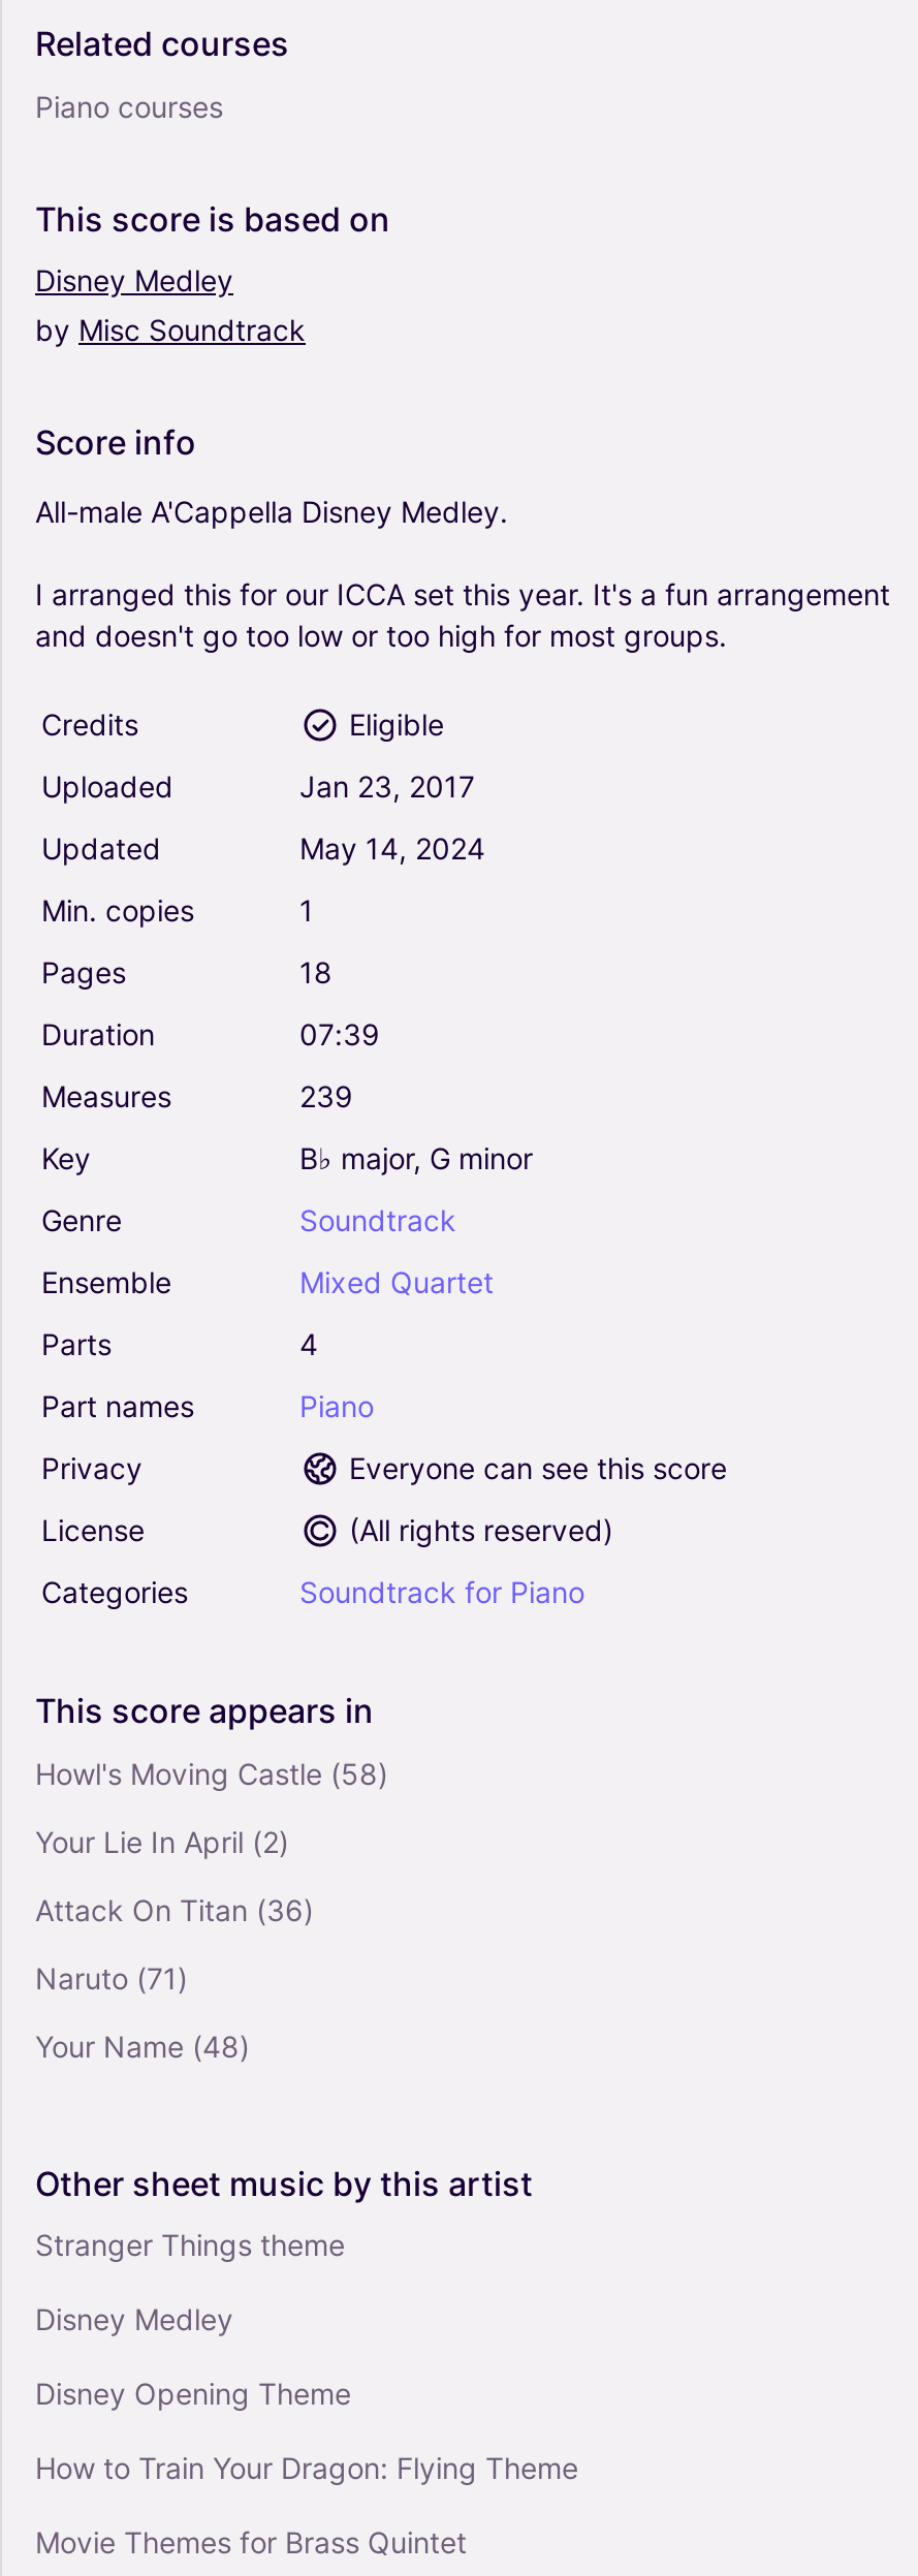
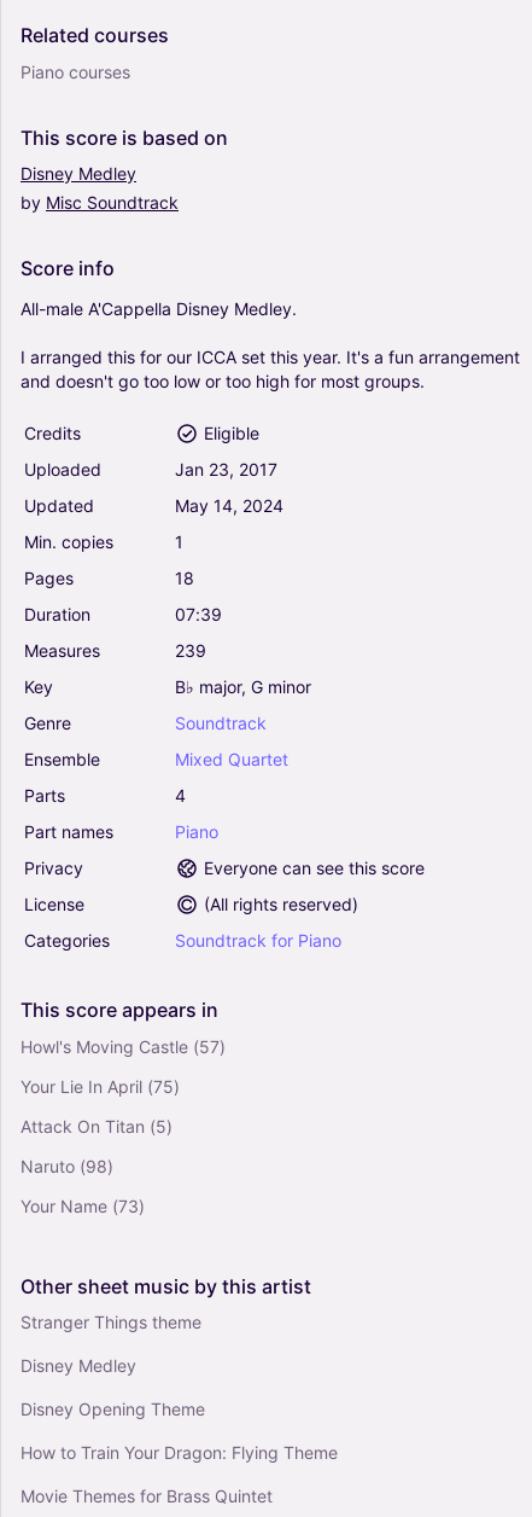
- Howl's Moving Castle (58)
+ Howl's Moving Castle (57)

- Your Lie In April (2)
+ Your Lie In April (75)

- Attack On Titan (36)
+ Attack On Titan (5)

- Naruto (71)
+ Naruto (98)

- Your Name (48)
+ Your Name (73)
